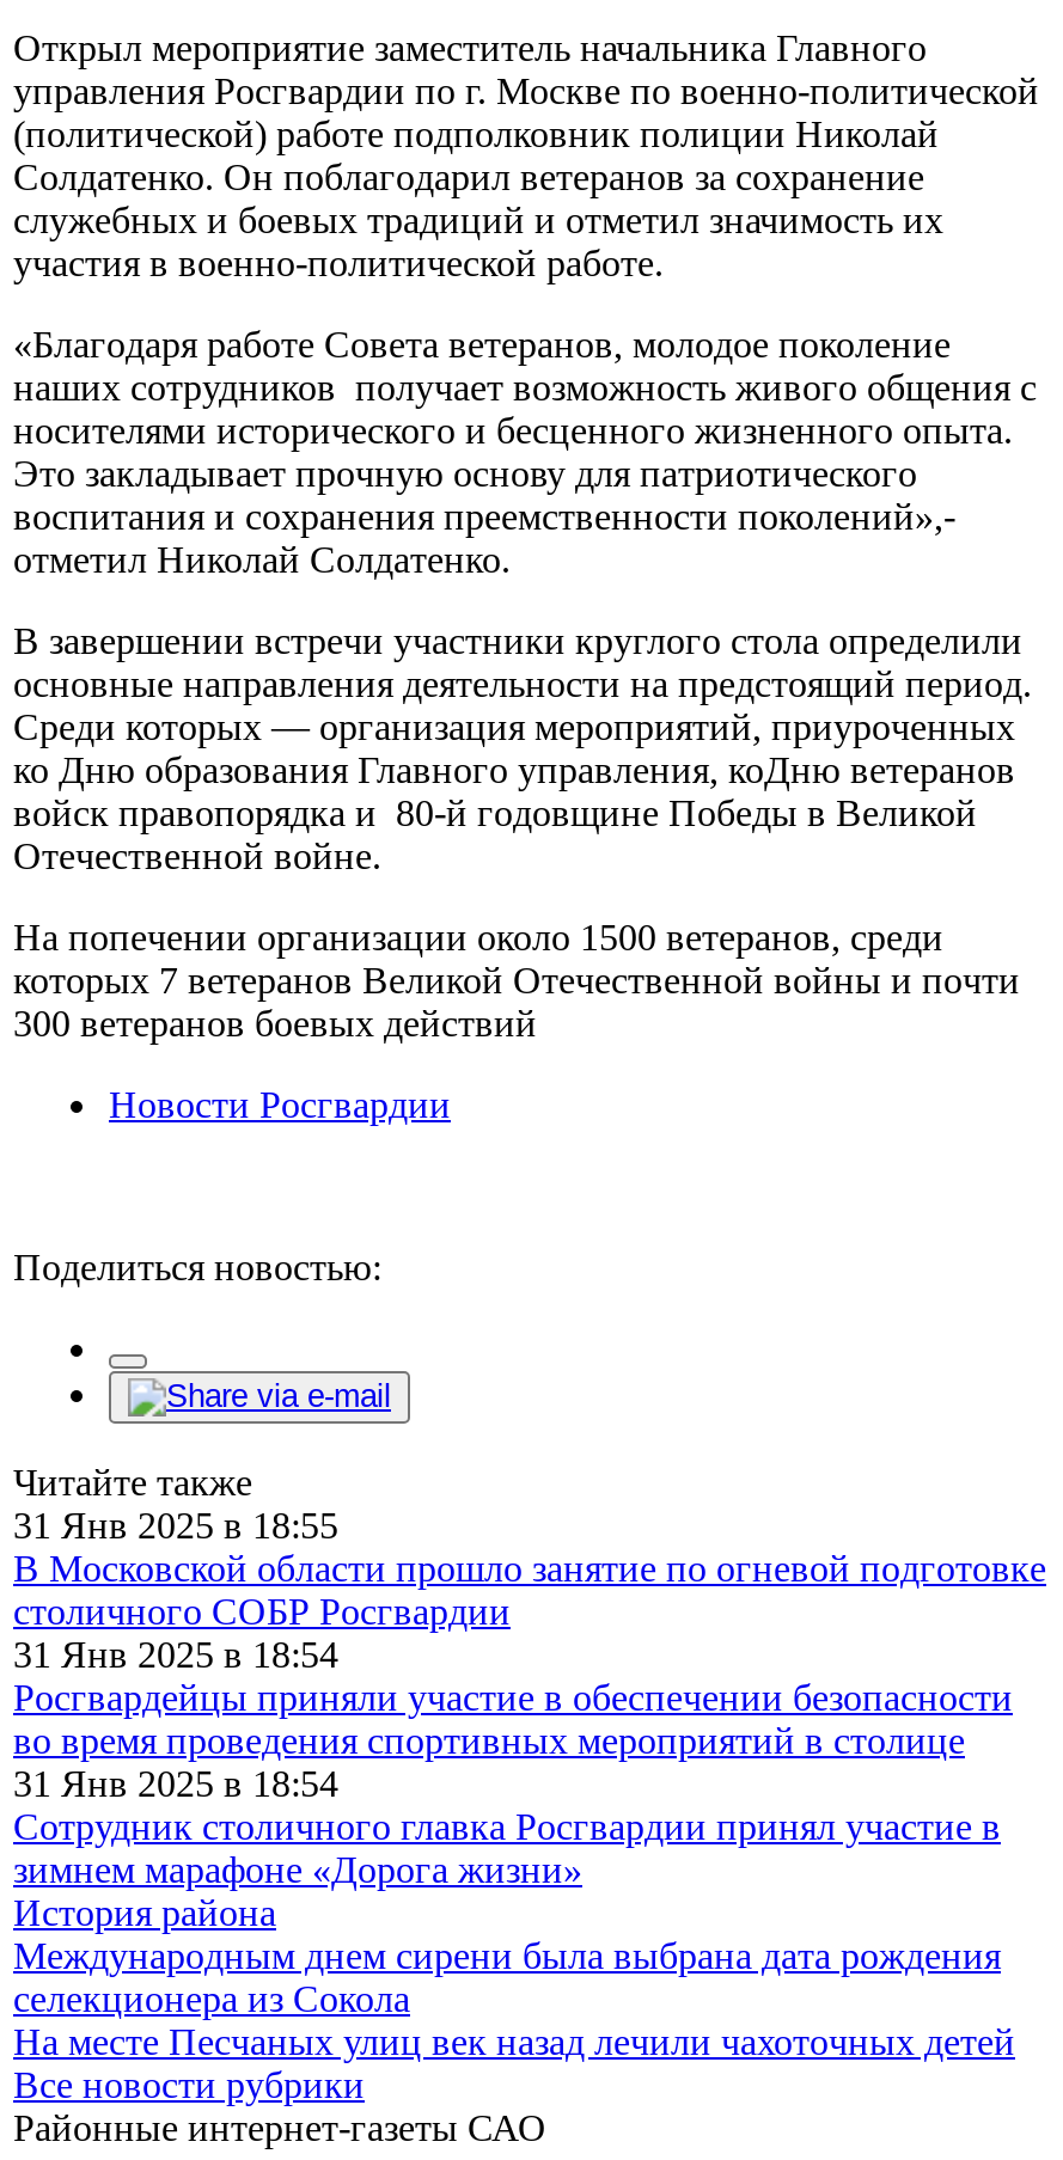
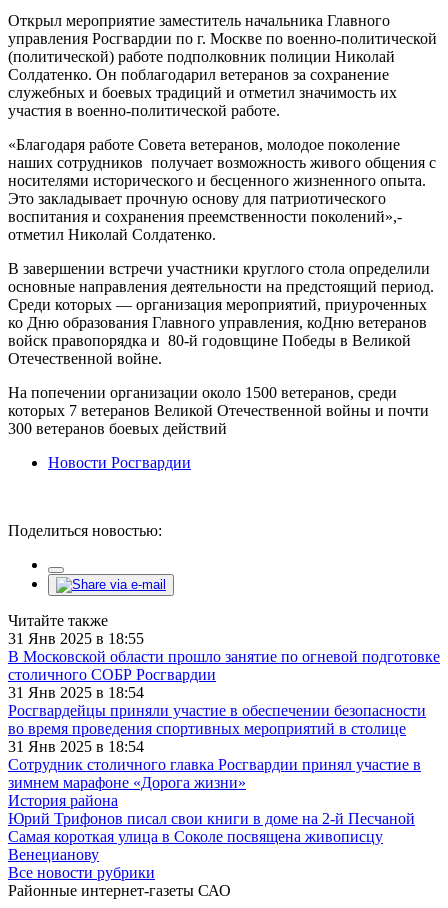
- Международным днем сирени была выбрана дата рождения
- селекционера из Сокола
- На месте Песчаных улиц век назад лечили чахоточных детей
+ Юрий Трифонов писал свои книги в доме на 2-й Песчаной
+ Самая короткая улица в Соколе посвящена живописцу
+ Венецианову
